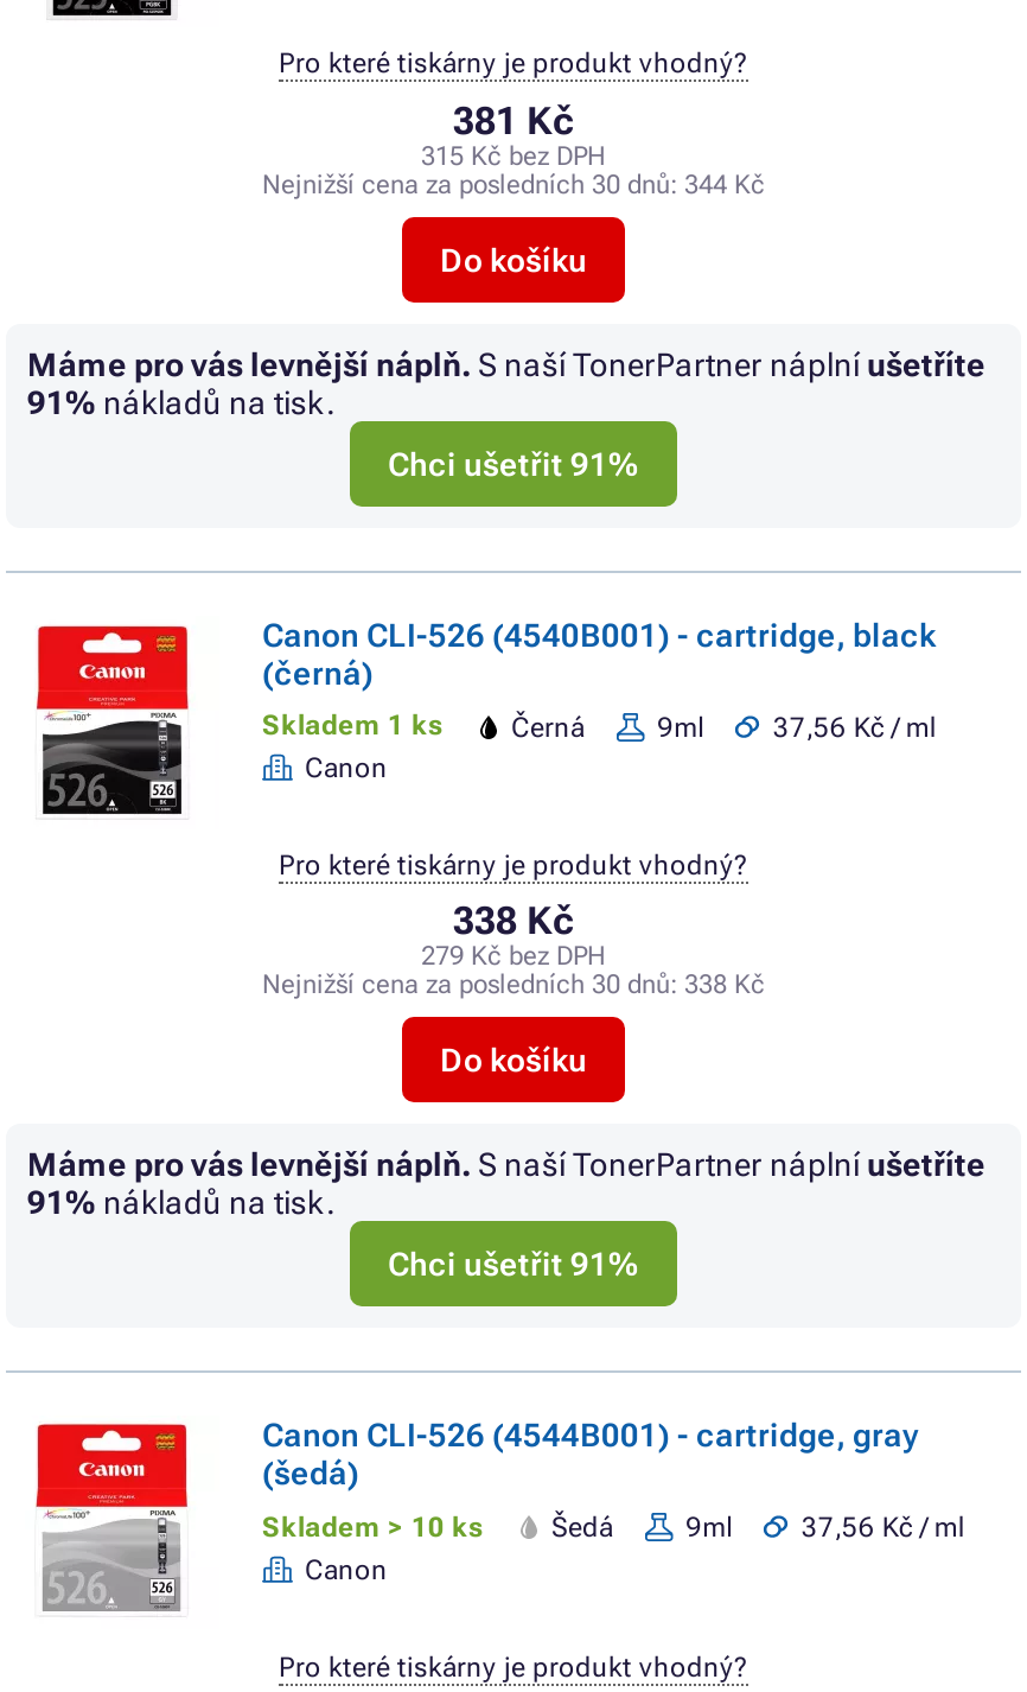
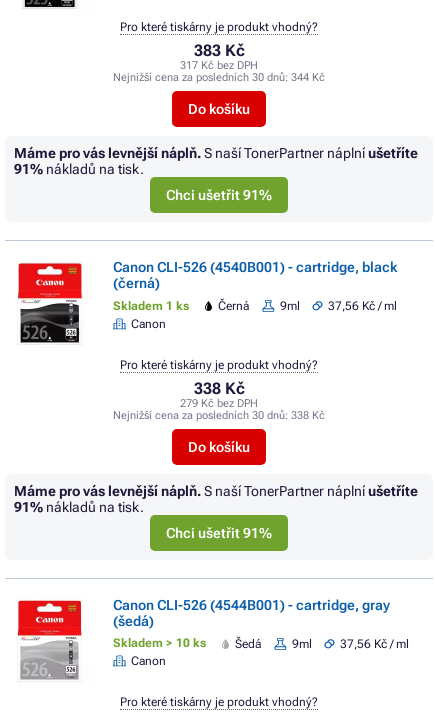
- 381 Kč
+ 383 Kč

- 315 Kč bez DPH
+ 317 Kč bez DPH
